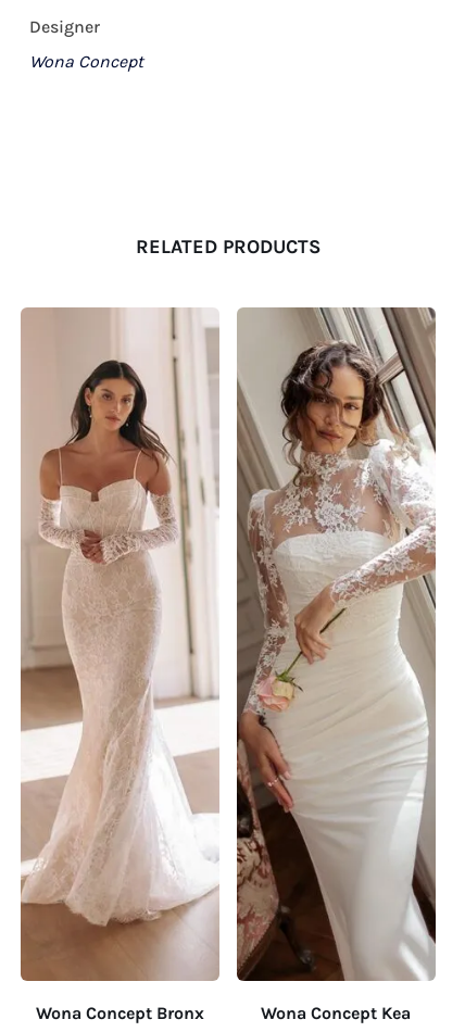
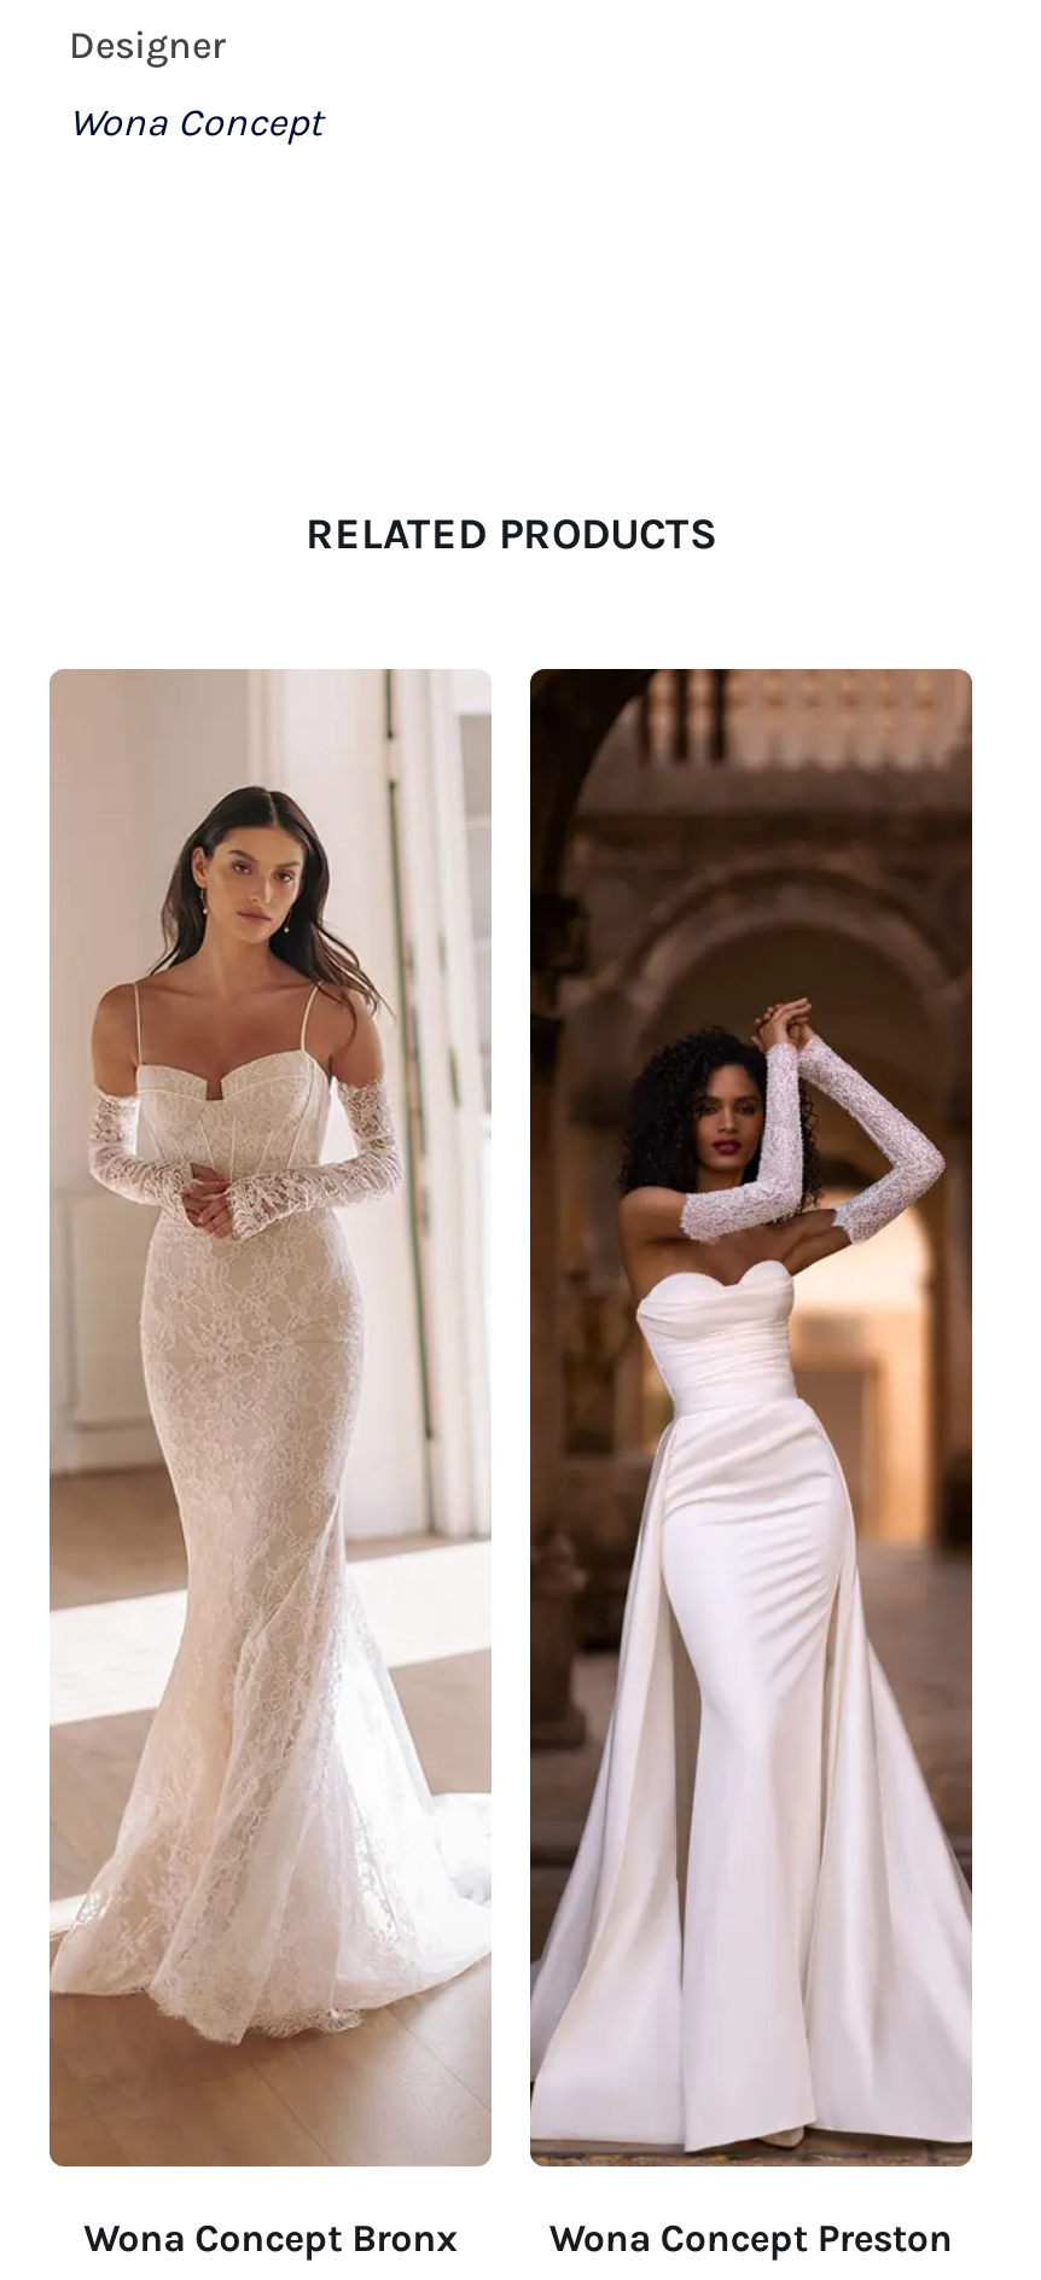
- [image]
- Wona Concept Kea
+ [image]
+ Wona Concept Preston
